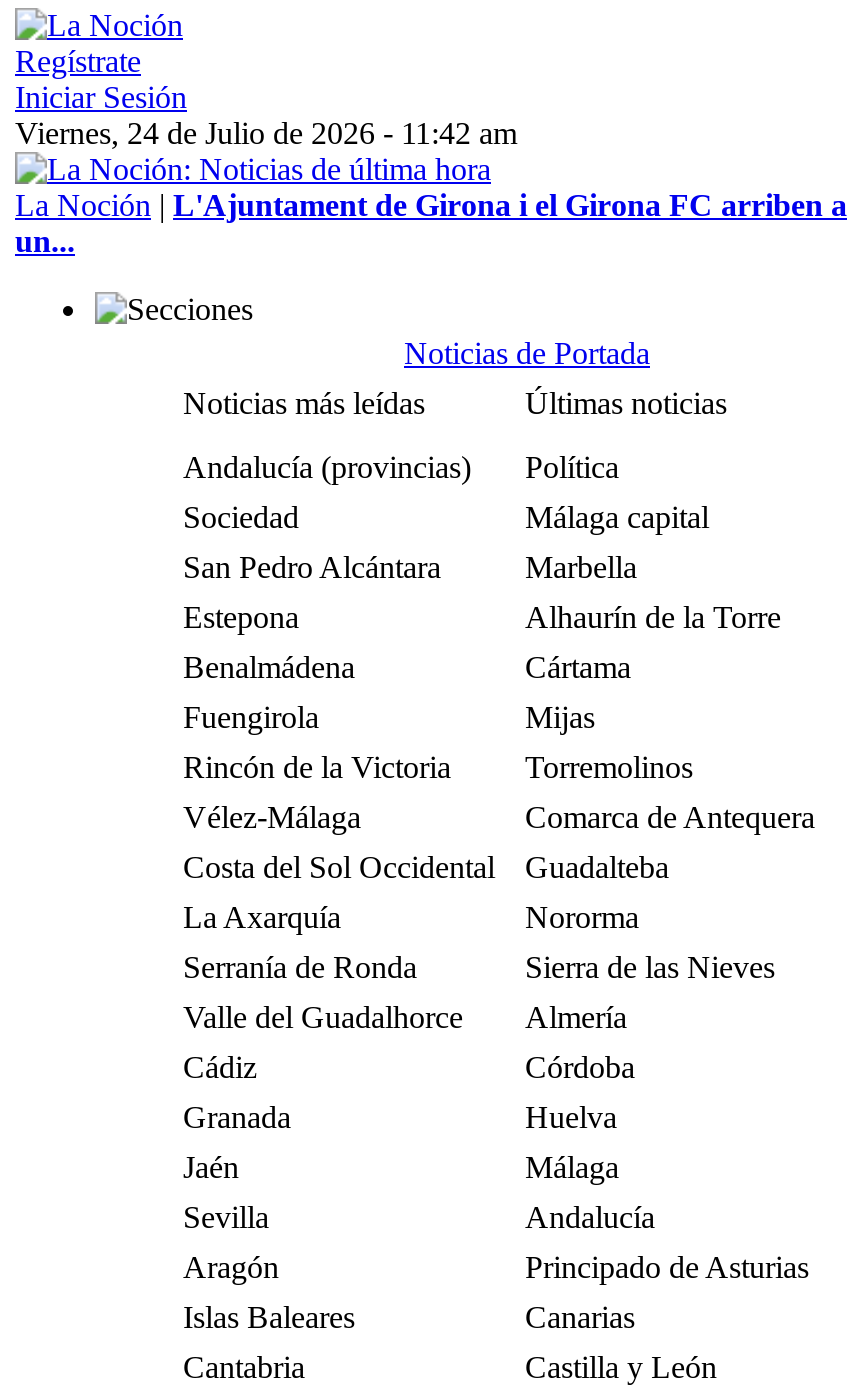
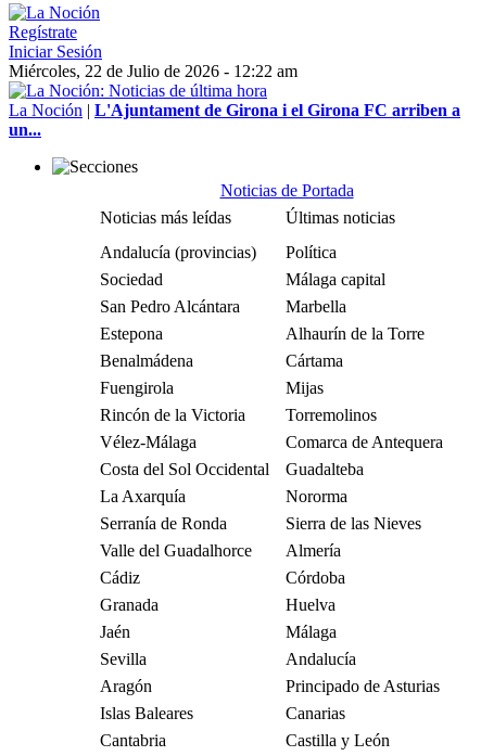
- Viernes, 24 de Julio de 2026 - 11:42 am
+ Miércoles, 22 de Julio de 2026 - 12:22 am
